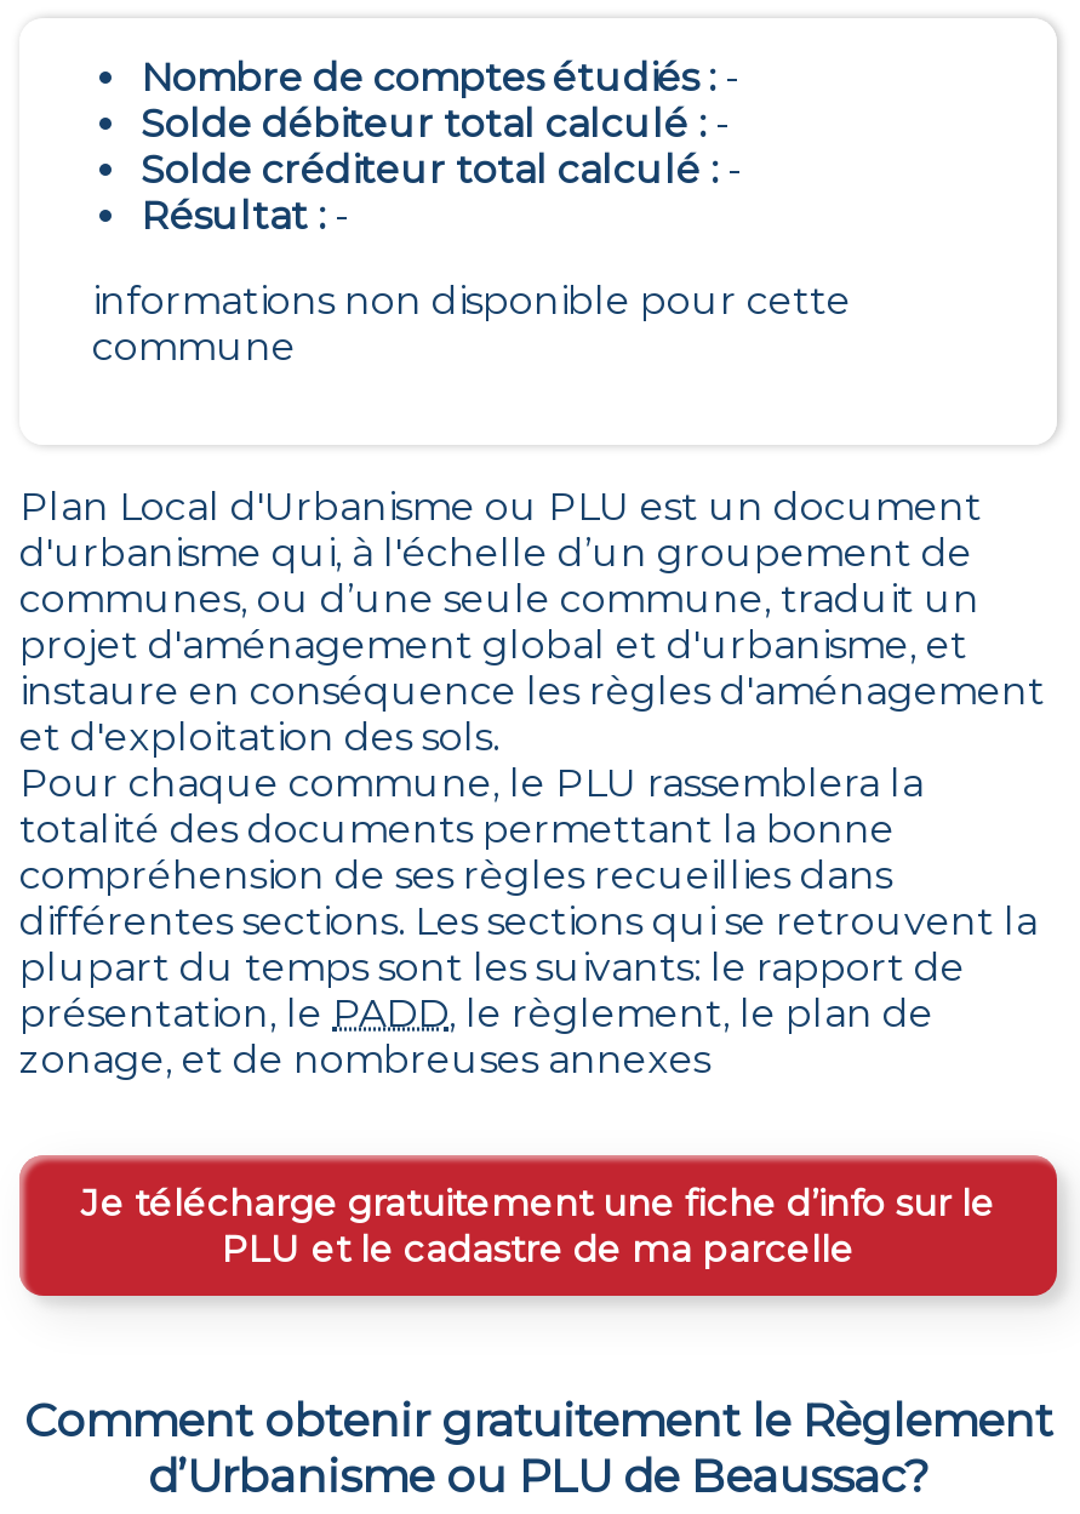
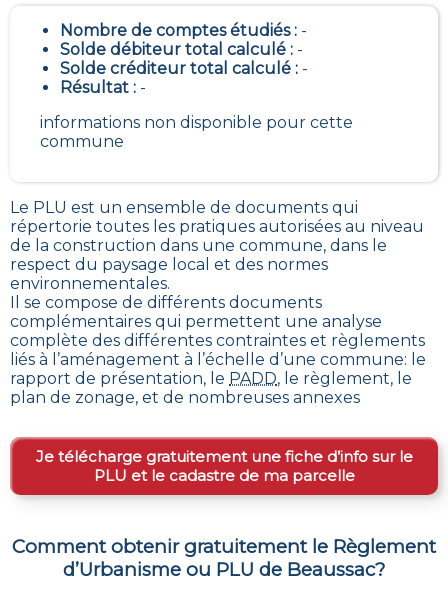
- Plan Local d'Urbanisme ou PLU est un document
- d'urbanisme qui, à l'échelle d’un groupement de
- communes, ou d’une seule commune, traduit un
- projet d'aménagement global et d'urbanisme, et
- instaure en conséquence les règles d'aménagement
- et d'exploitation des sols.
- Pour chaque commune, le PLU rassemblera la
- totalité des documents permettant la bonne
- compréhension de ses règles recueillies dans
- différentes sections. Les sections qui se retrouvent la
- plupart du temps sont les suivants: le rapport de
- présentation, le PADD, le règlement, le plan de
- zonage, et de nombreuses annexes
+ Le PLU est un ensemble de documents qui
+ répertorie toutes les pratiques autorisées au niveau
+ de la construction dans une commune, dans le
+ respect du paysage local et des normes
+ environnementales.
+ Il se compose de différents documents
+ complémentaires qui permettent une analyse
+ complète des différentes contraintes et règlements
+ liés à l’aménagement à l’échelle d’une commune: le
+ rapport de présentation, le PADD, le règlement, le
+ plan de zonage, et de nombreuses annexes
